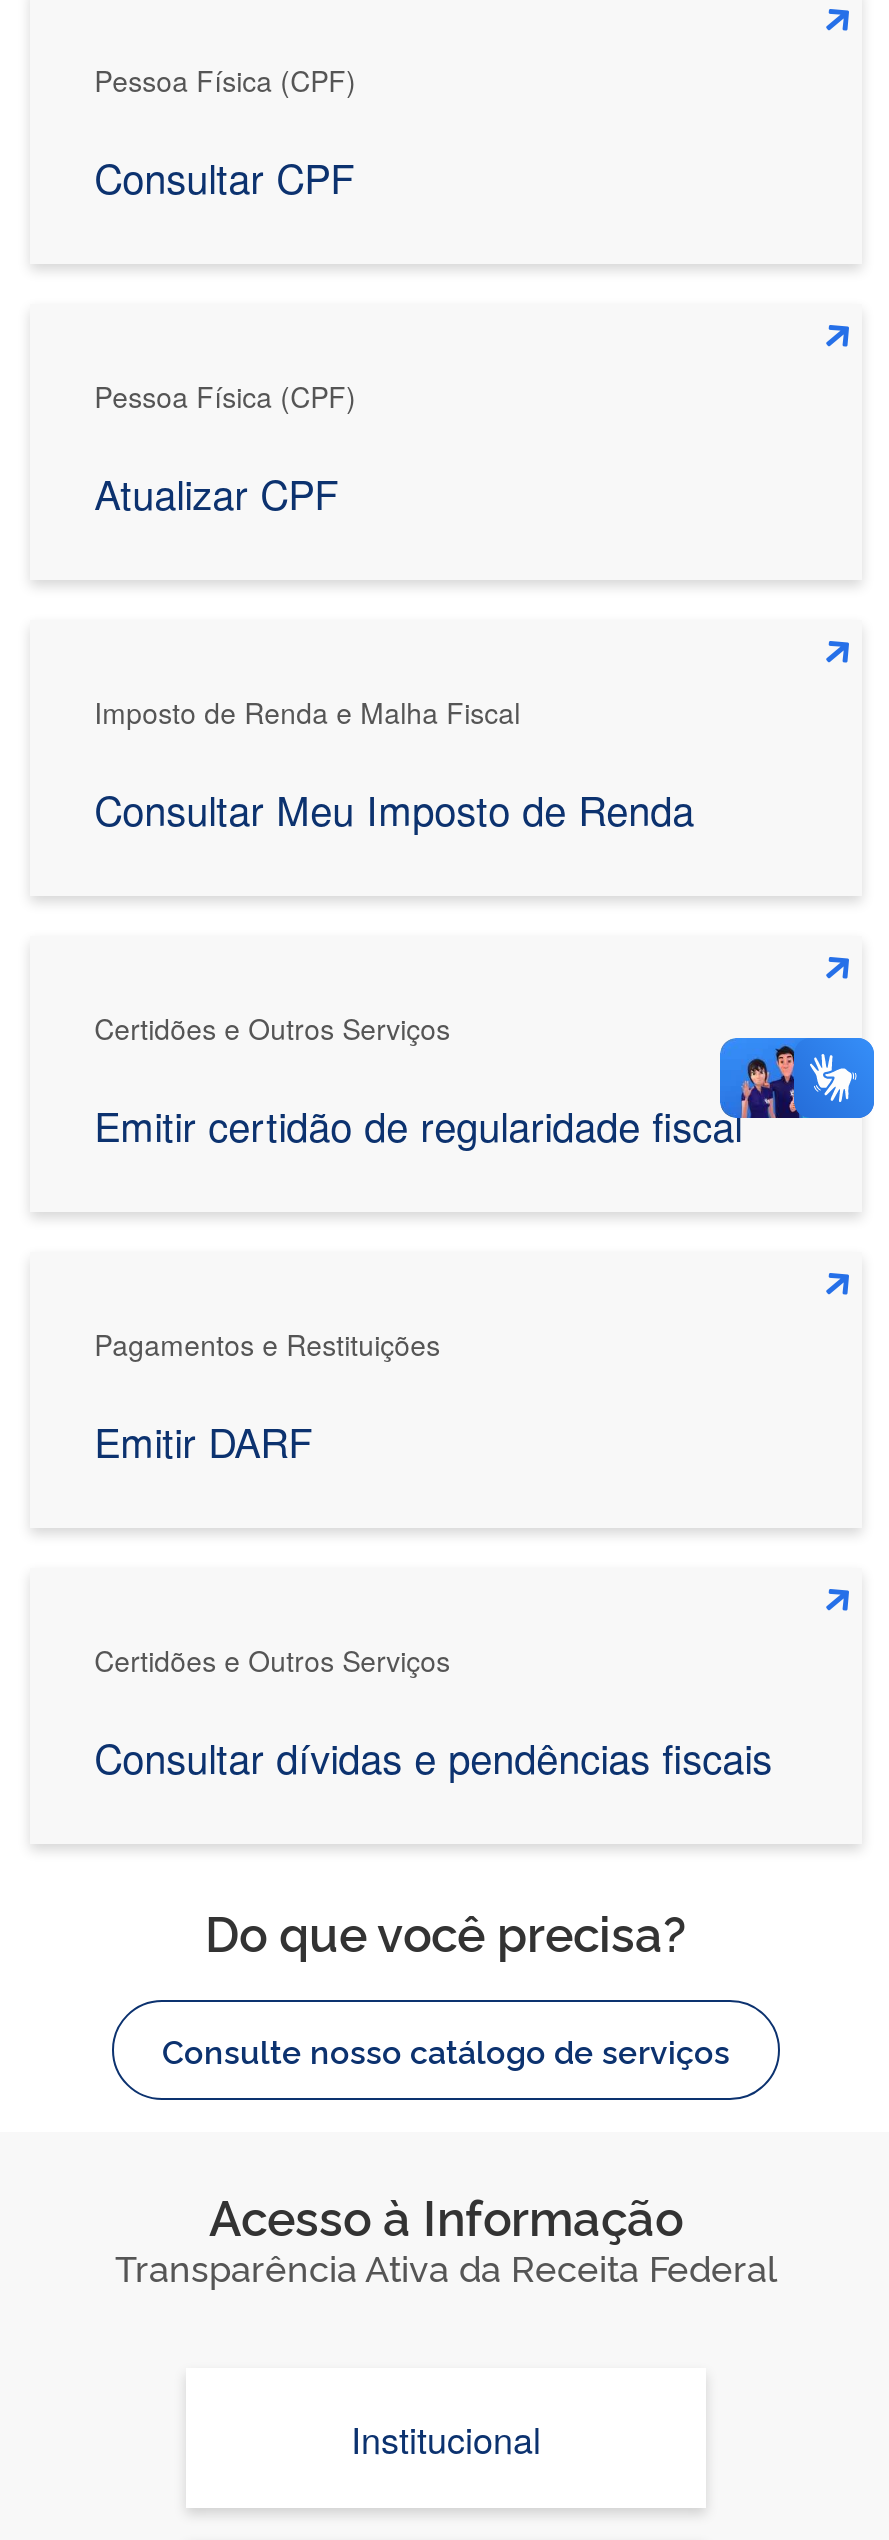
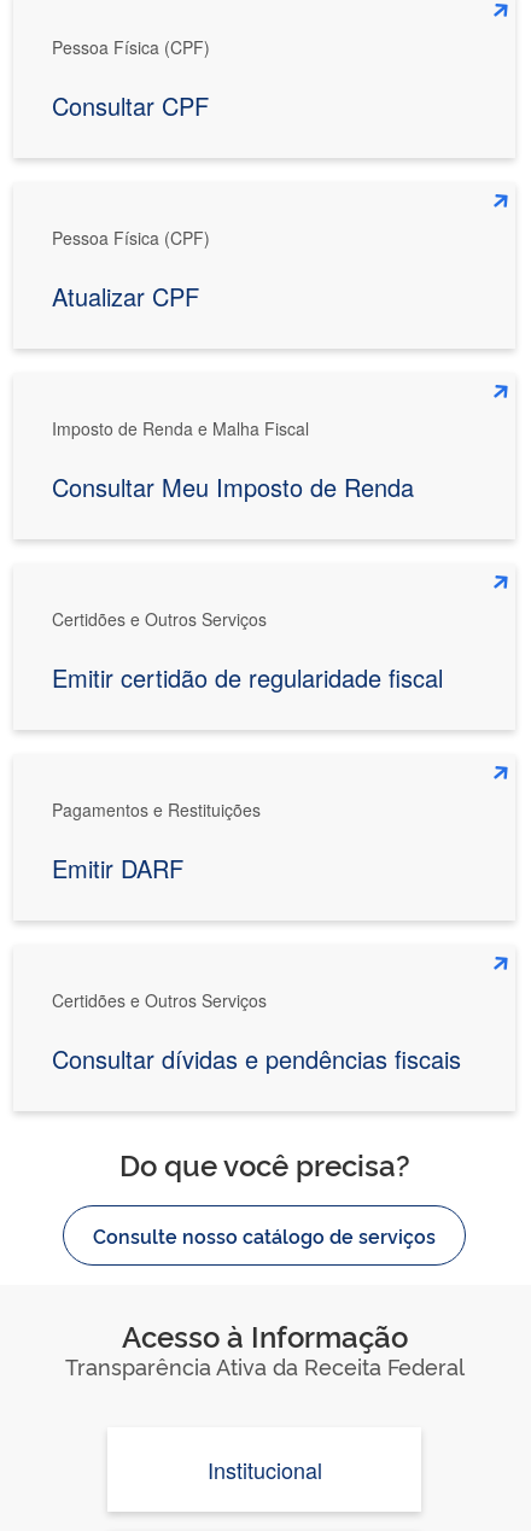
- [image]
